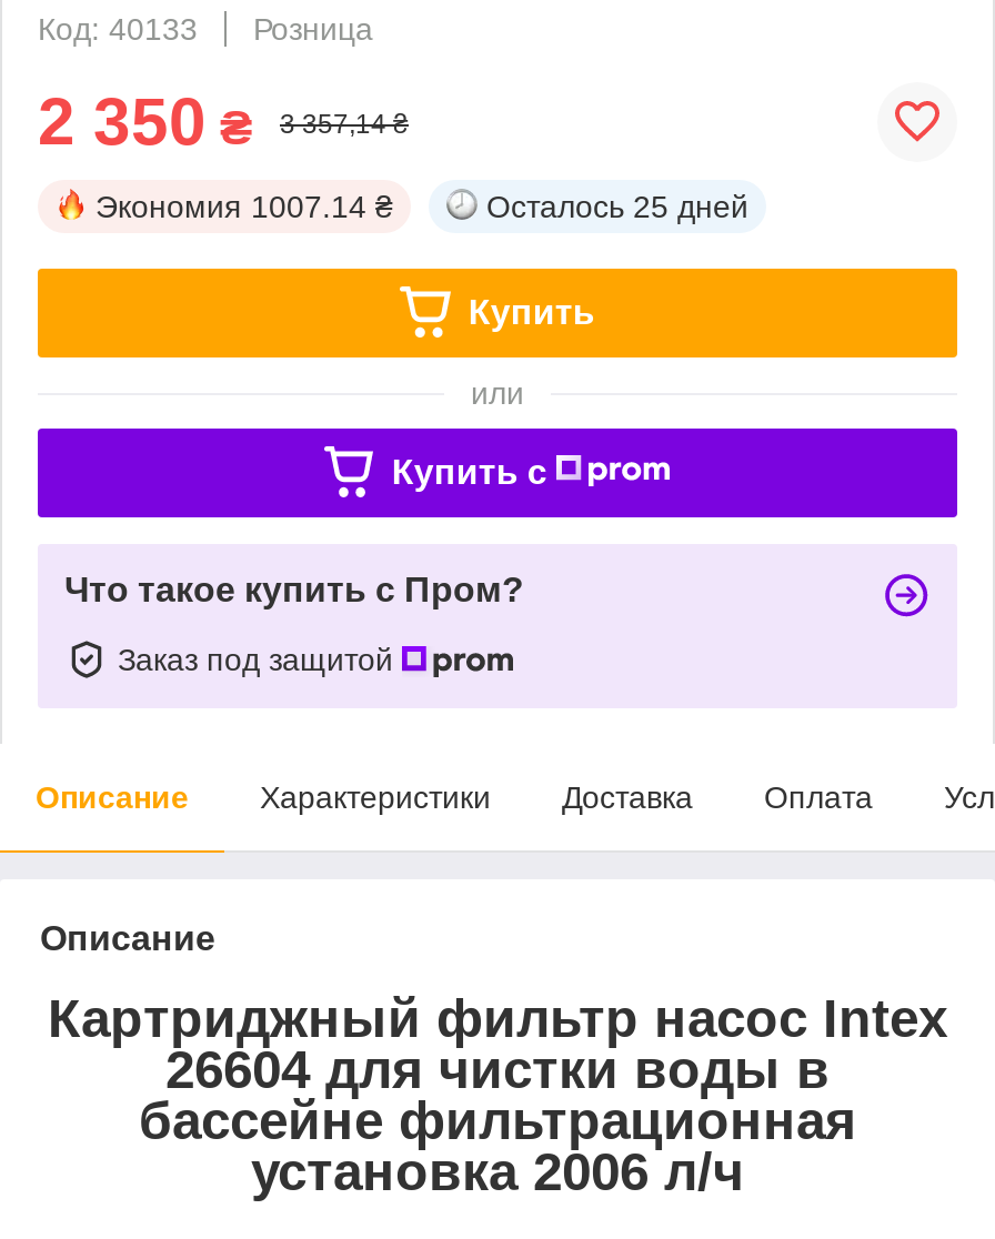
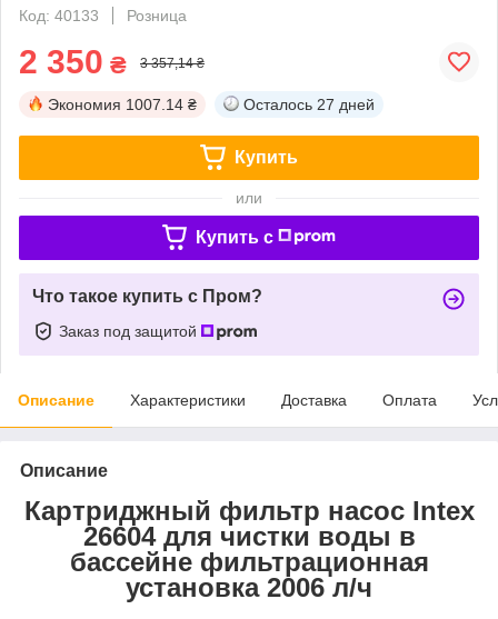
- Осталось 25 дней
+ Осталось 27 дней
